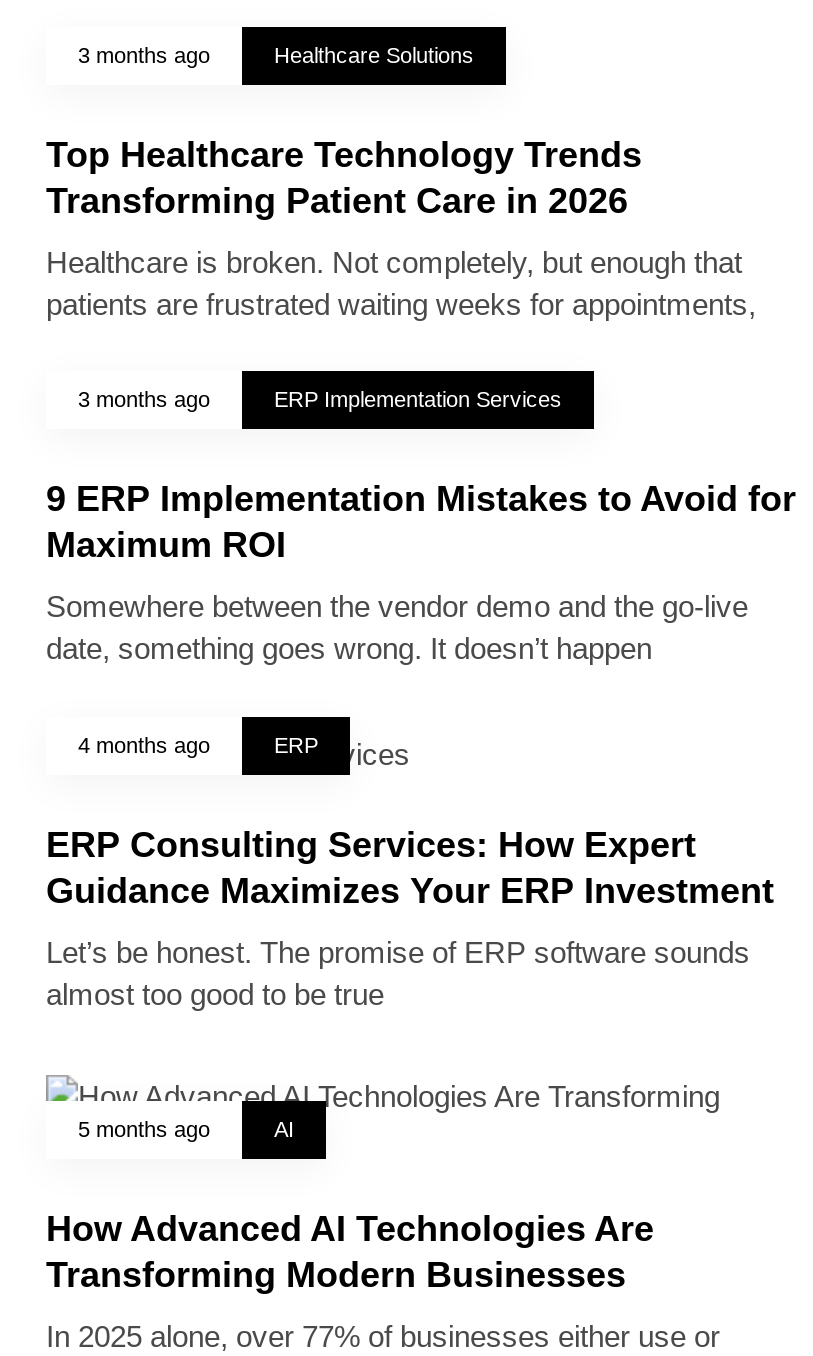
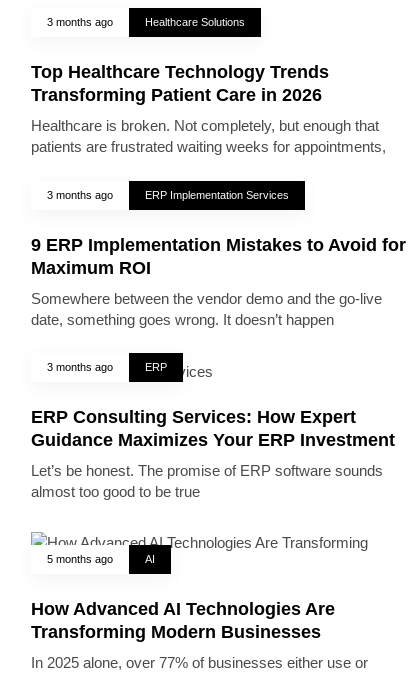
- 4 months ago
+ 3 months ago
